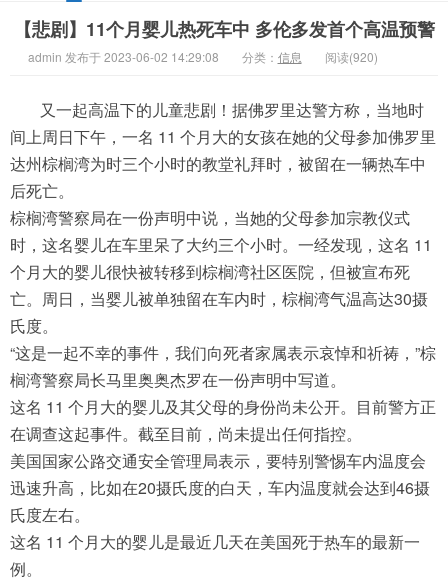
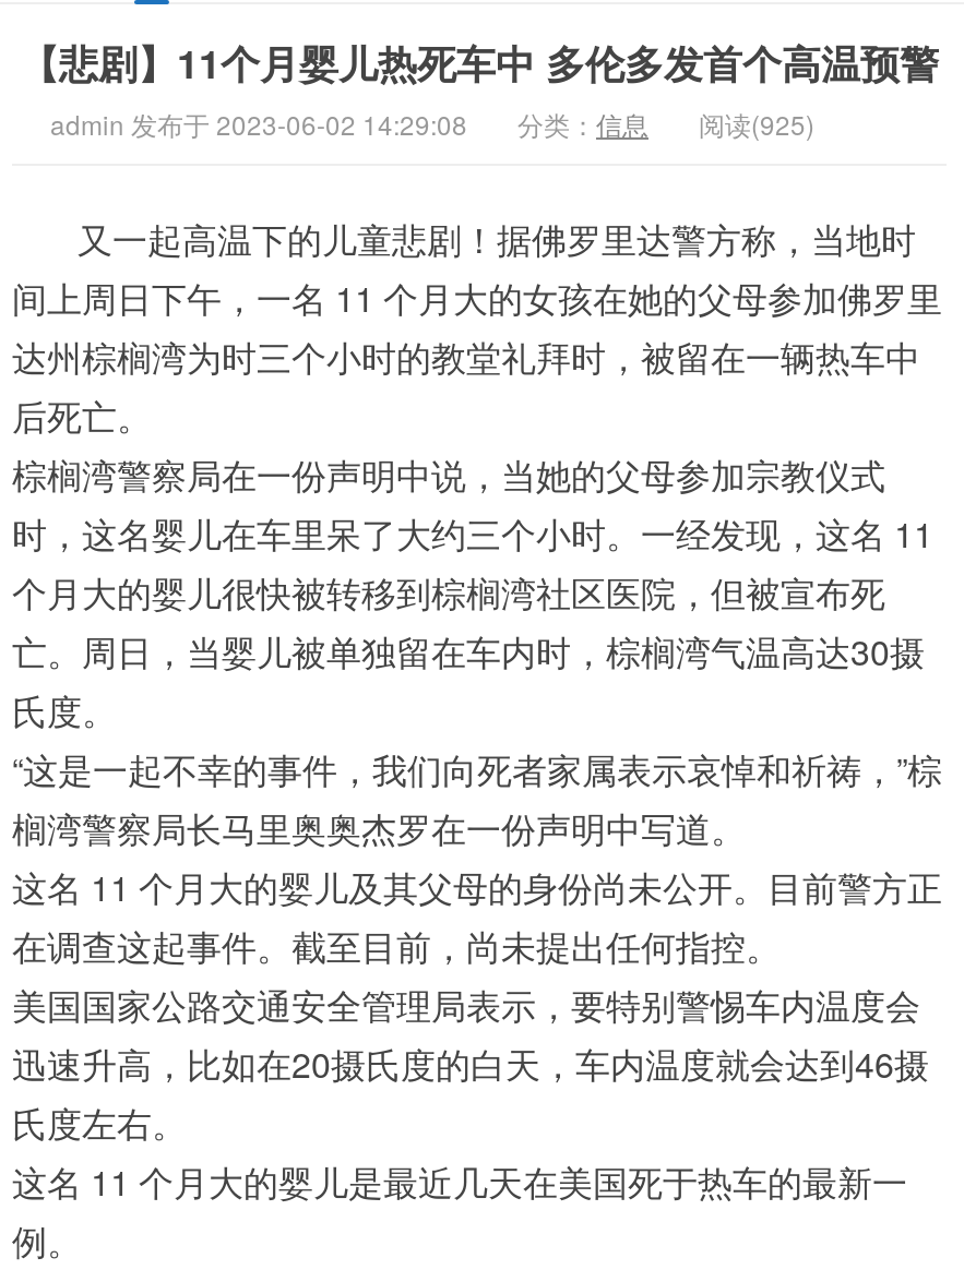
- admin 发布于 2023-06-02 14:29:08 分类：信息 阅读(920)
+ admin 发布于 2023-06-02 14:29:08 分类：信息 阅读(925)
